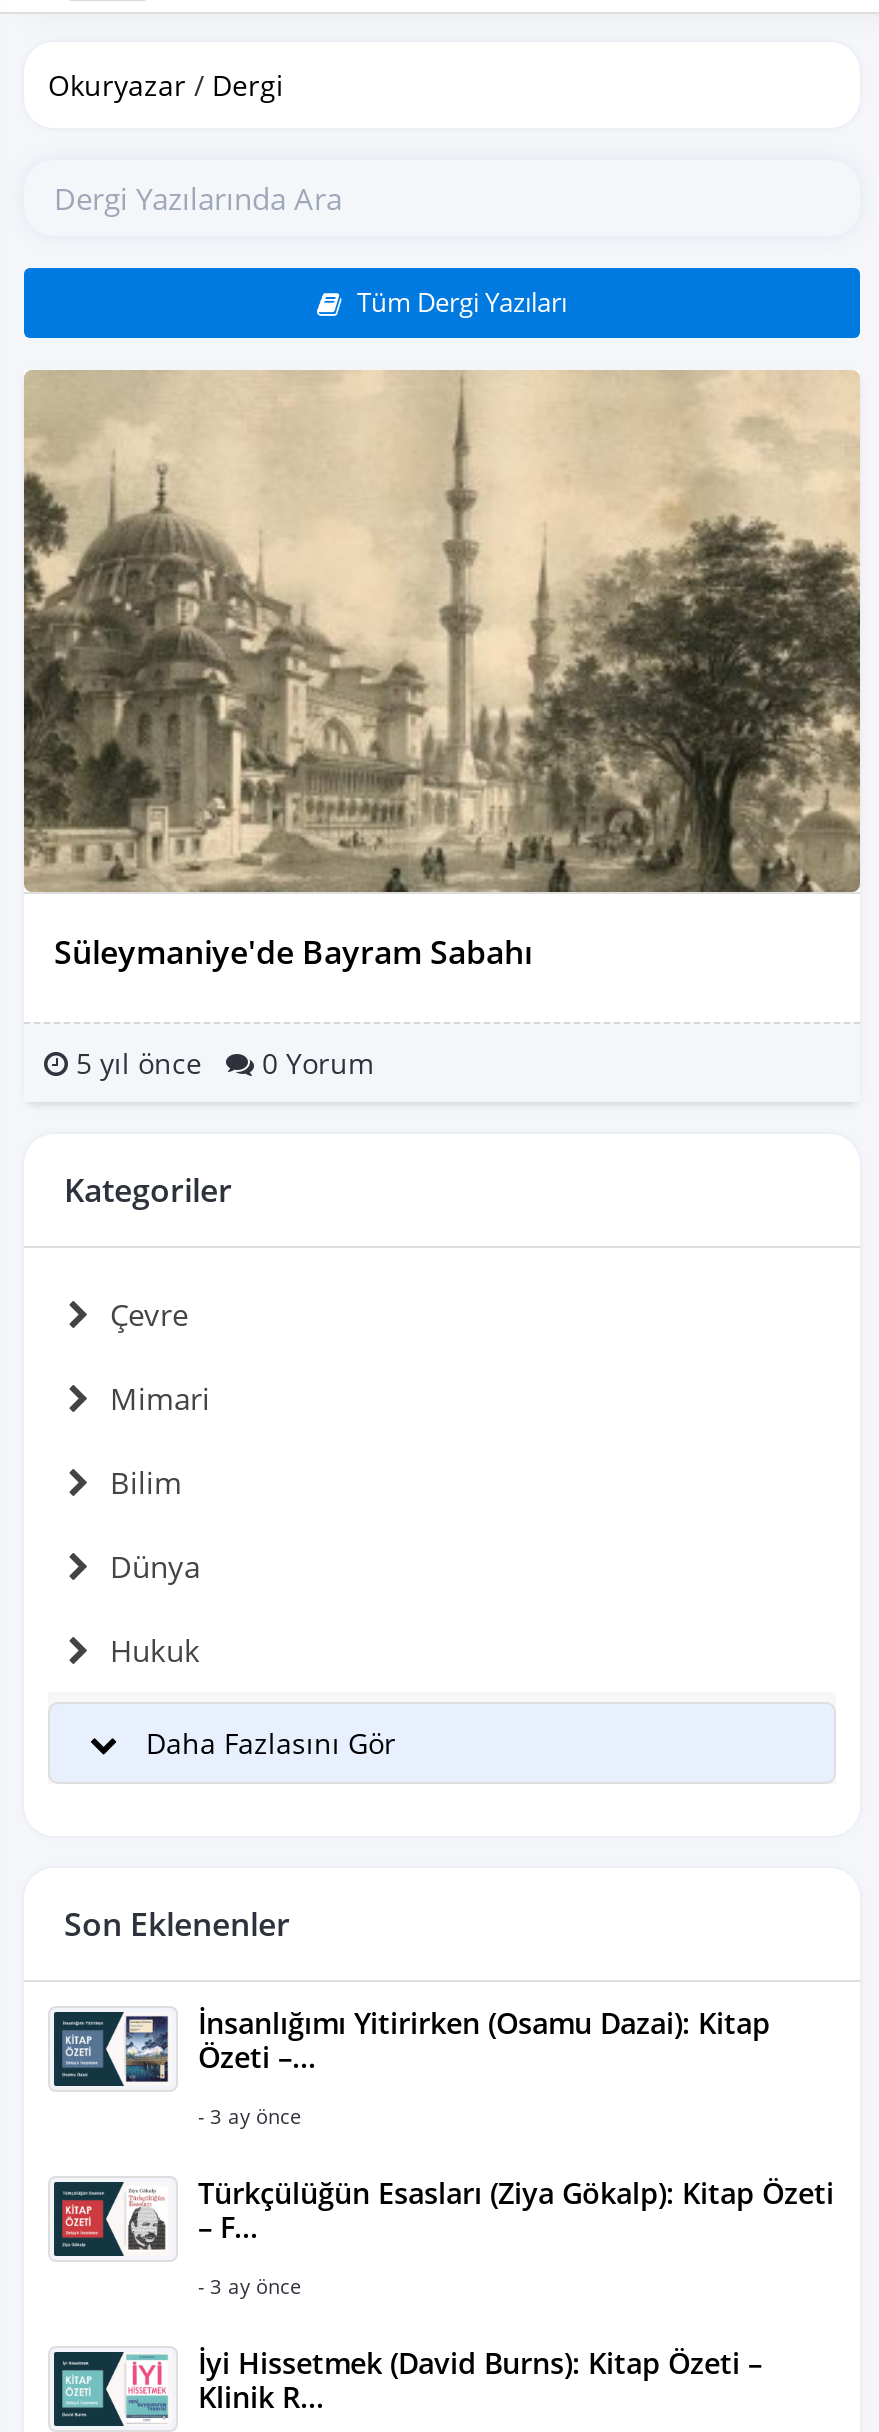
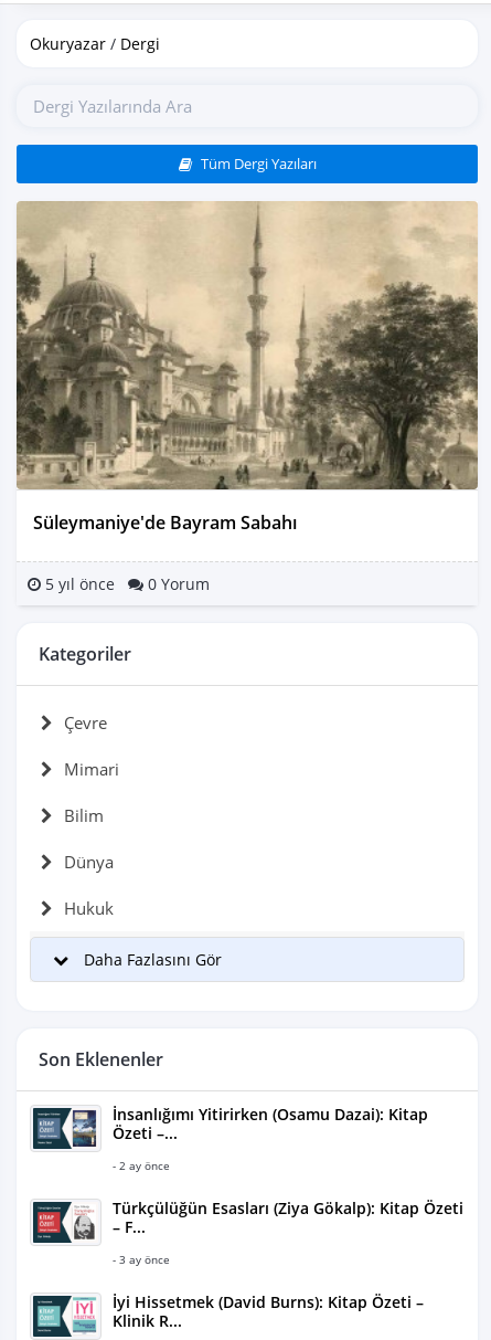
- - 3 ay önce
+ - 2 ay önce
